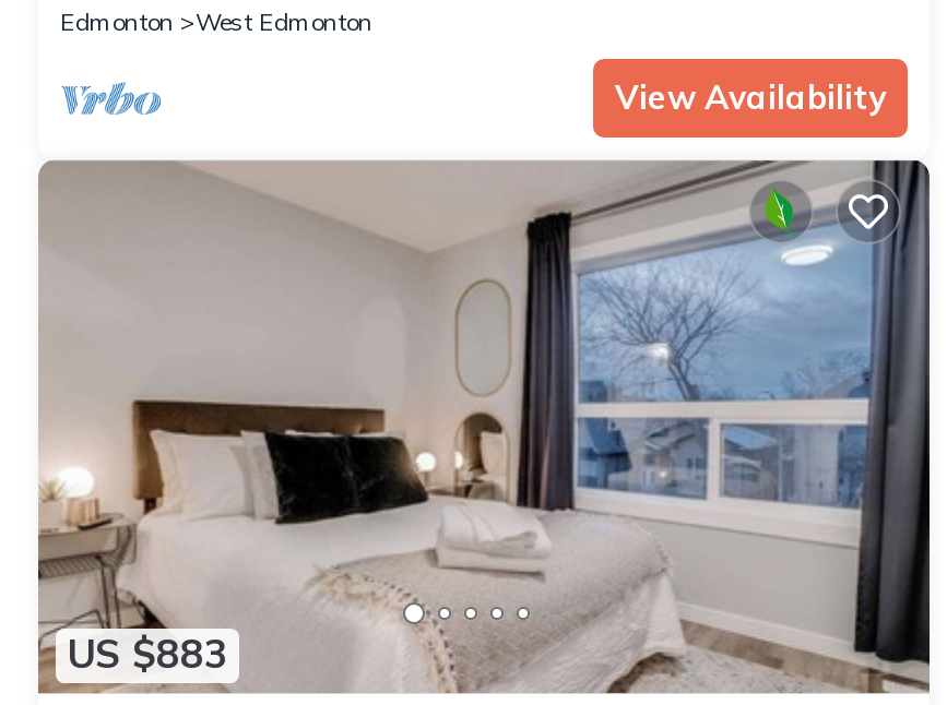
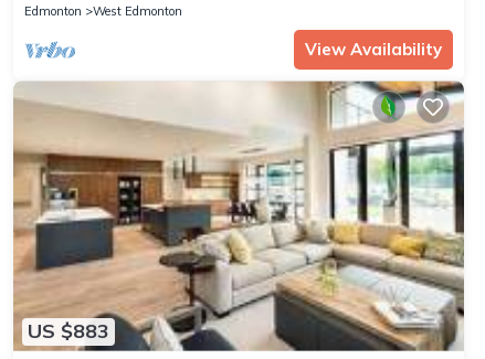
- [image]
+ [image]
